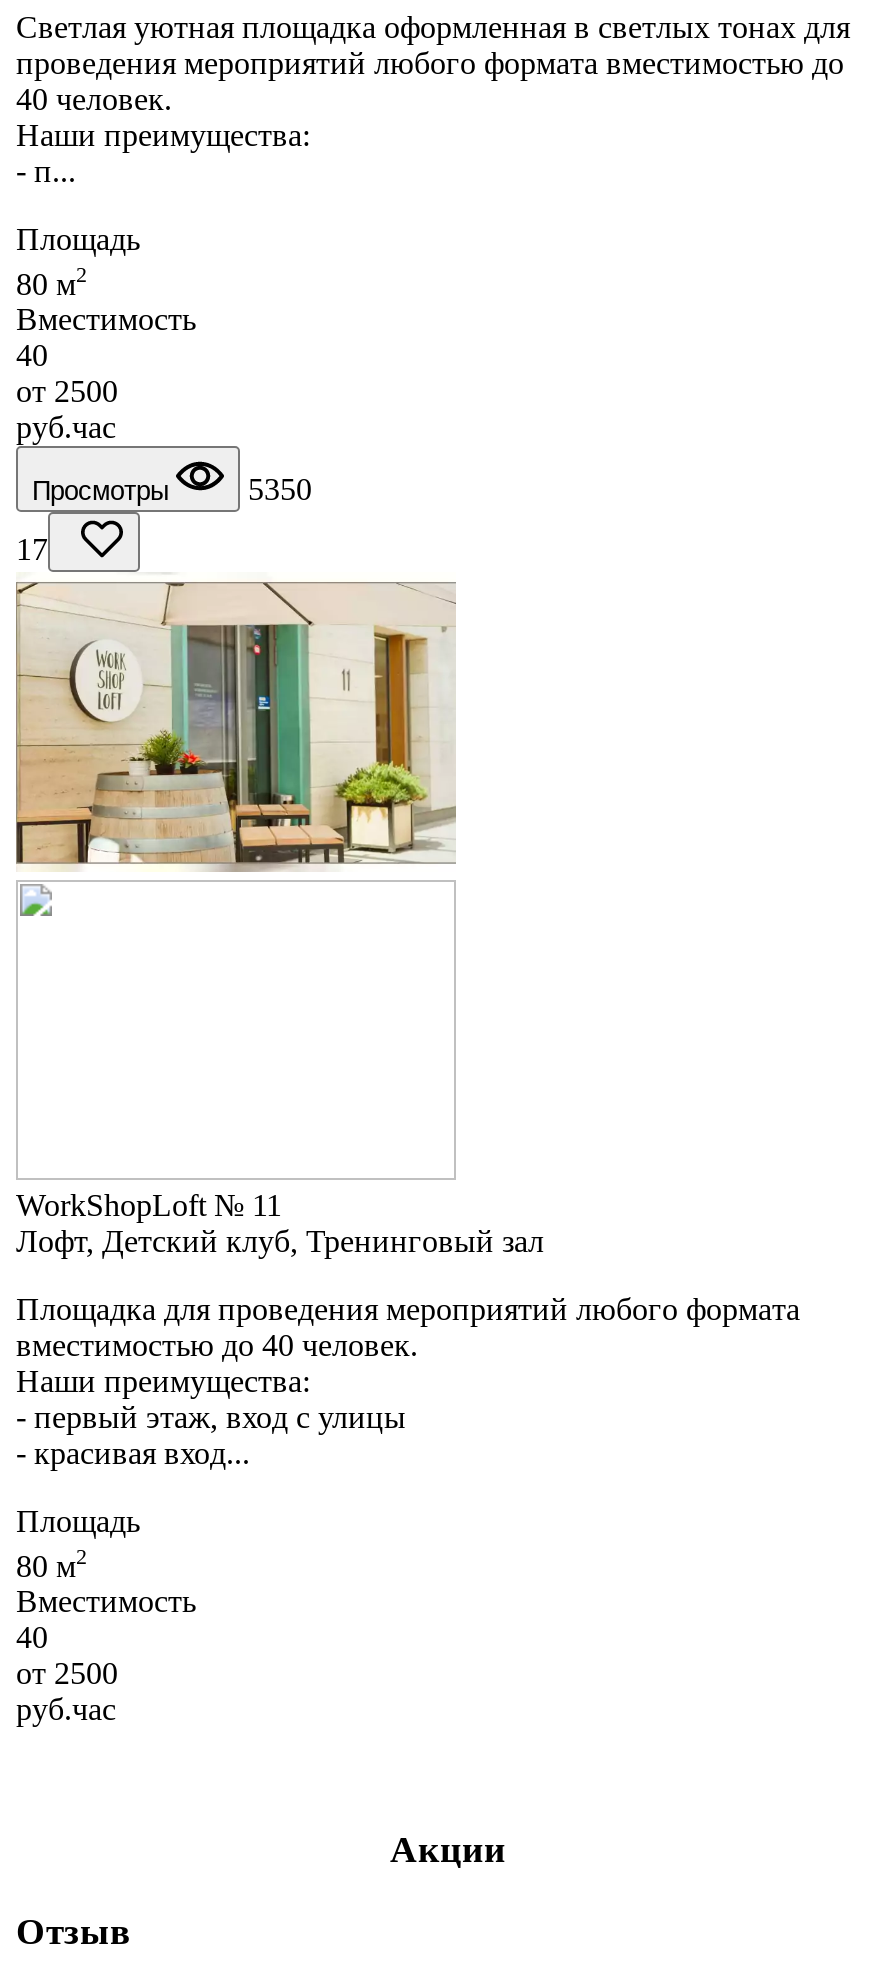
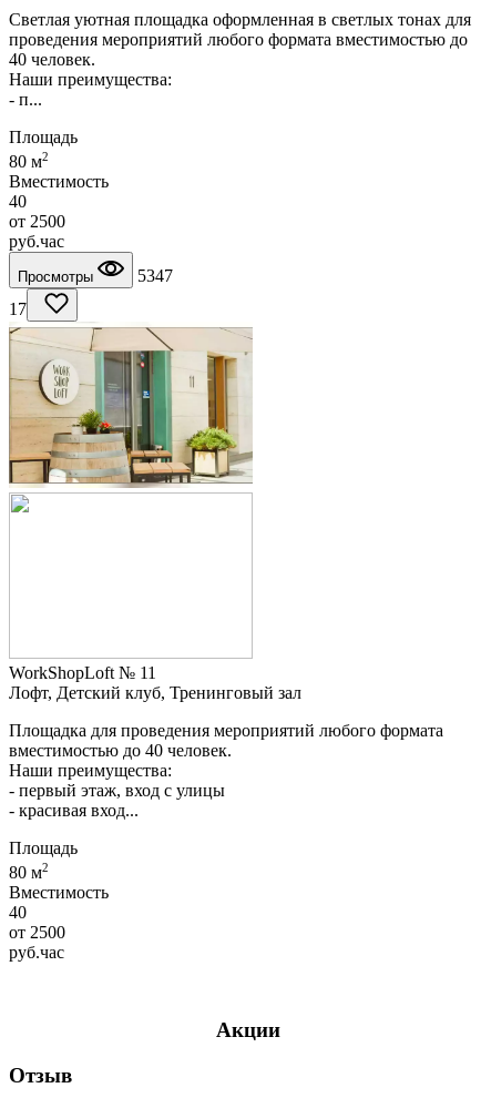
- 5350
+ 5347
